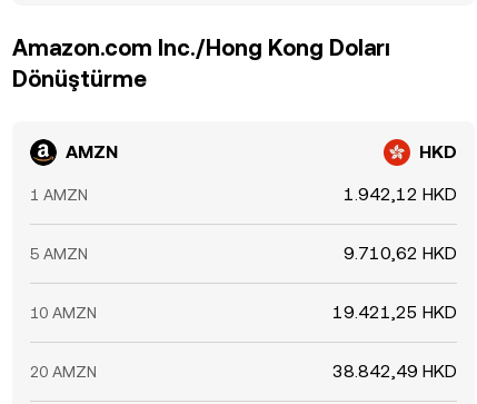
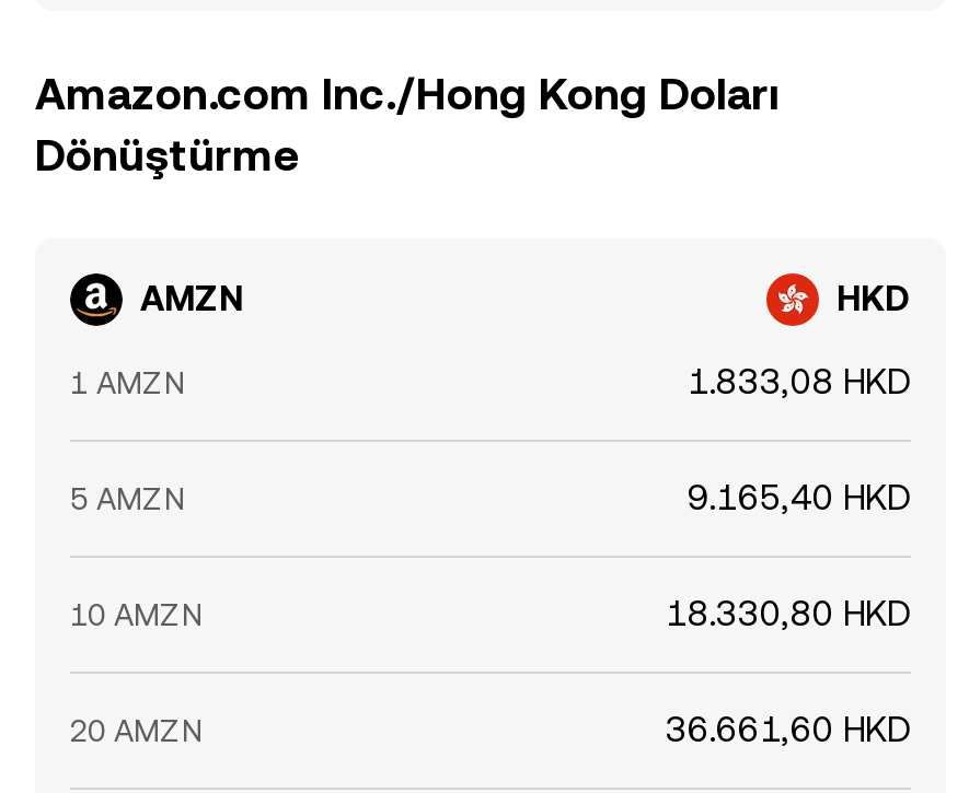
- 1.942,12 HKD
+ 1.833,08 HKD

- 9.710,62 HKD
+ 9.165,40 HKD

- 19.421,25 HKD
+ 18.330,80 HKD

- 38.842,49 HKD
+ 36.661,60 HKD
